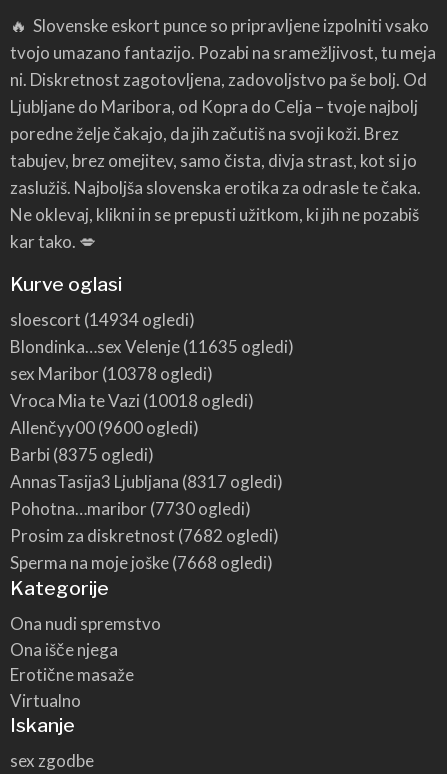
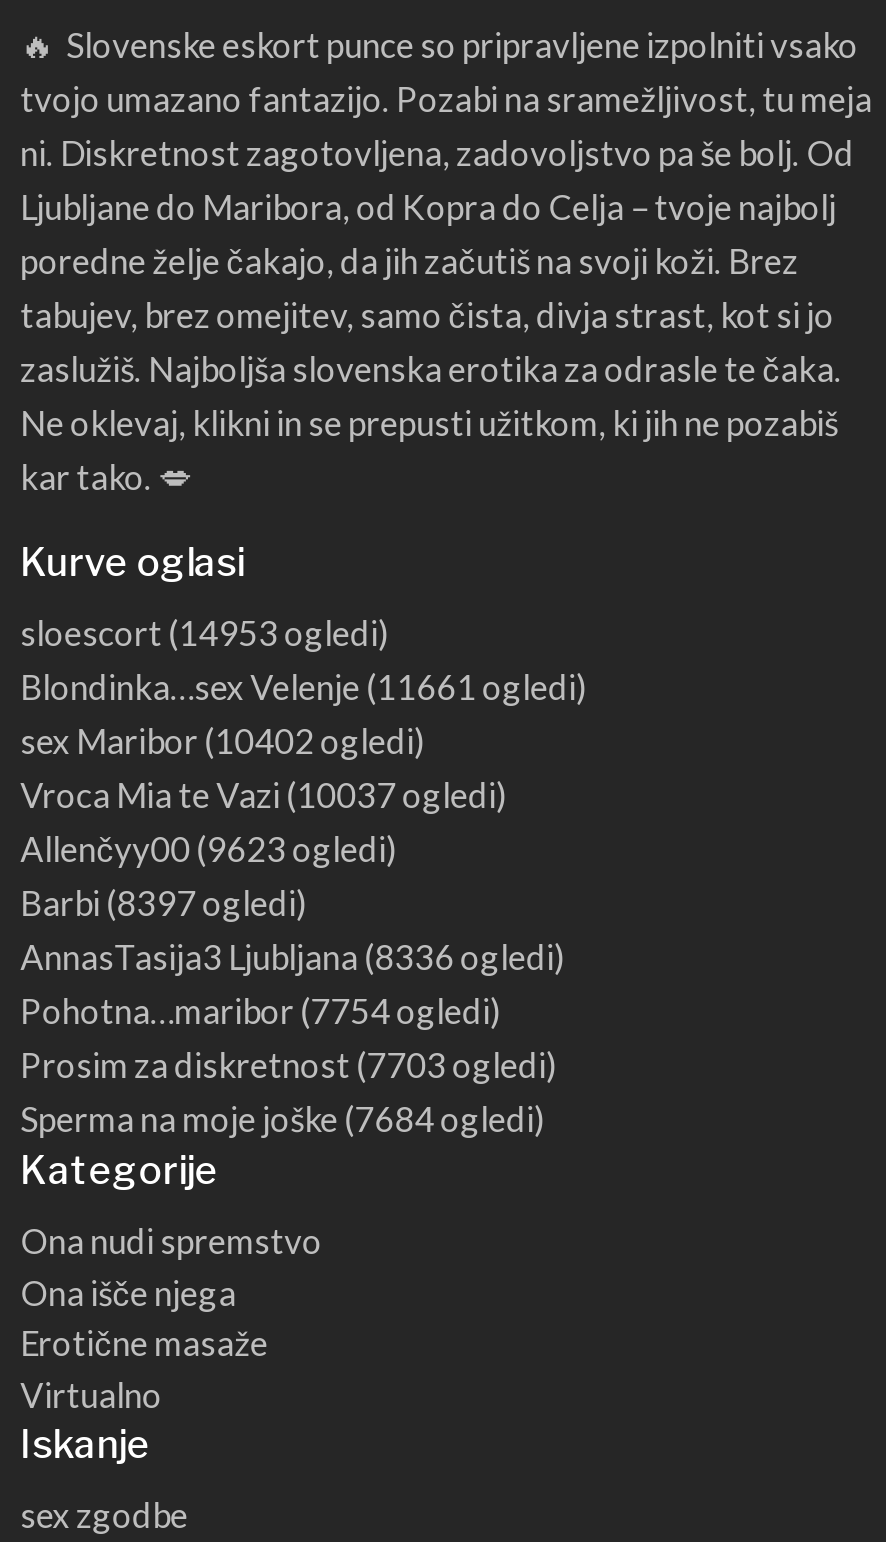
- sloescort (14934 ogledi)
+ sloescort (14953 ogledi)

- Blondinka…sex Velenje (11635 ogledi)
+ Blondinka…sex Velenje (11661 ogledi)

- sex Maribor (10378 ogledi)
+ sex Maribor (10402 ogledi)

- Vroca Mia te Vazi (10018 ogledi)
+ Vroca Mia te Vazi (10037 ogledi)

- Allenčyy00 (9600 ogledi)
+ Allenčyy00 (9623 ogledi)

- Barbi (8375 ogledi)
+ Barbi (8397 ogledi)

- AnnasTasija3 Ljubljana (8317 ogledi)
+ AnnasTasija3 Ljubljana (8336 ogledi)

- Pohotna…maribor (7730 ogledi)
+ Pohotna…maribor (7754 ogledi)

- Prosim za diskretnost (7682 ogledi)
+ Prosim za diskretnost (7703 ogledi)

- Sperma na moje joške (7668 ogledi)
+ Sperma na moje joške (7684 ogledi)
